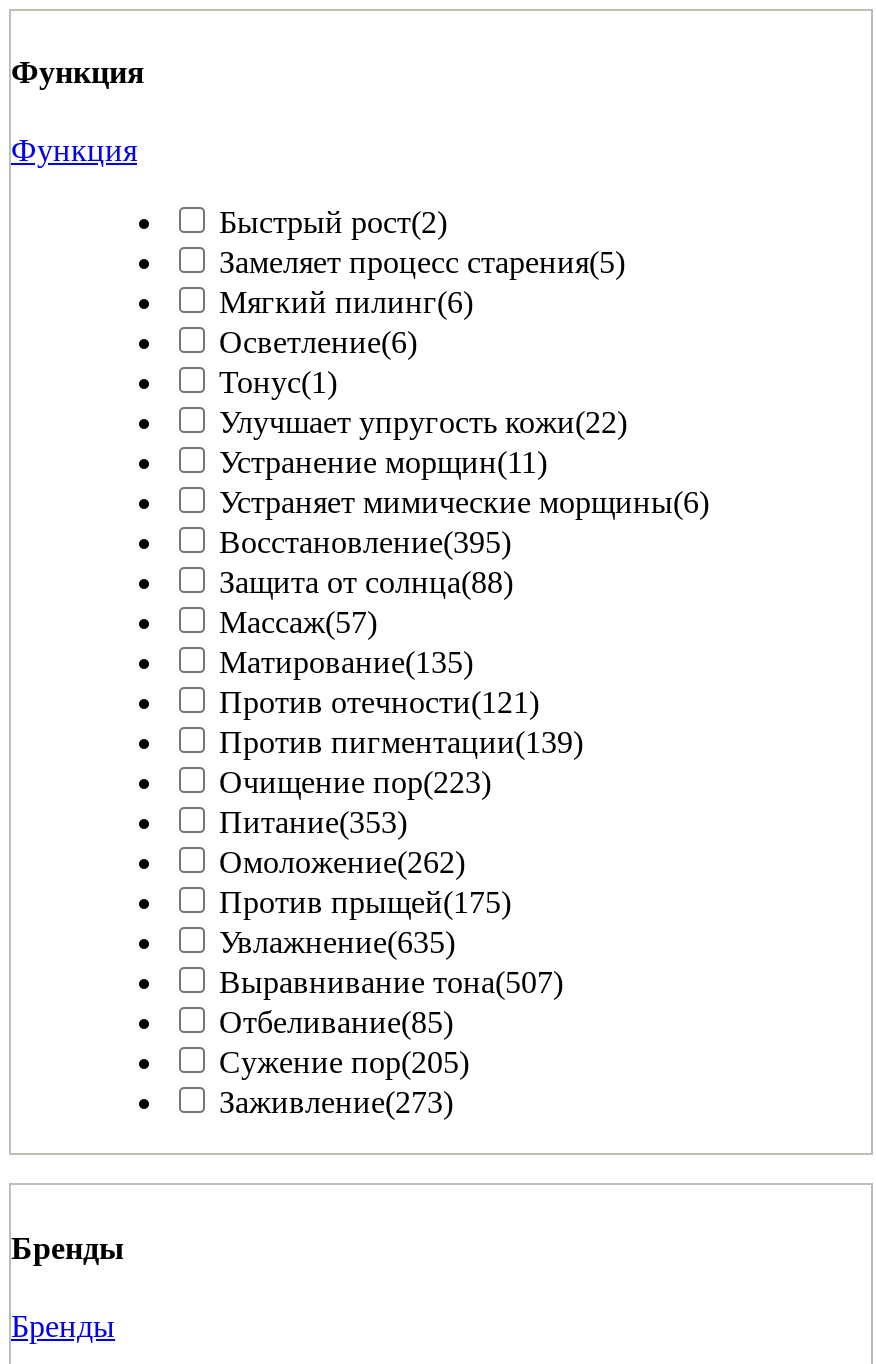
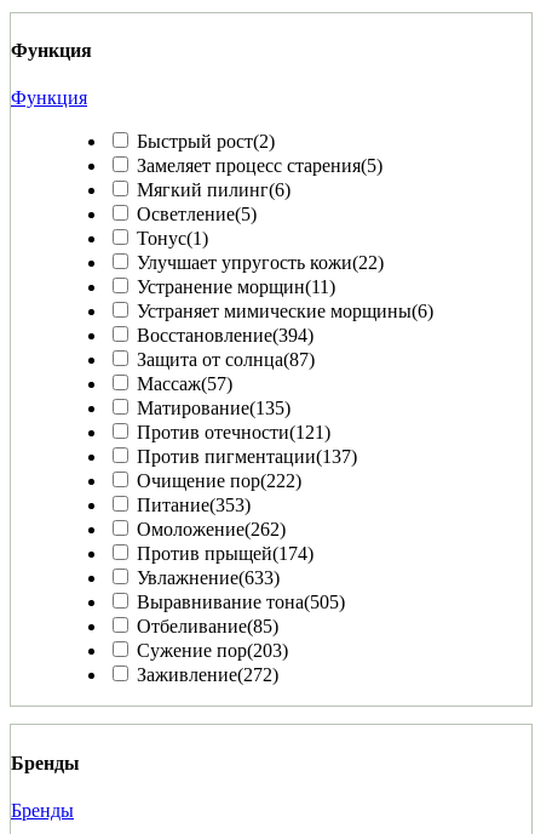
- Осветление(6)
+ Осветление(5)

- Восстановление(395)
+ Восстановление(394)

- Защита от солнца(88)
+ Защита от солнца(87)

- Против пигментации(139)
+ Против пигментации(137)

- Очищение пор(223)
+ Очищение пор(222)

- Против прыщей(175)
+ Против прыщей(174)

- Увлажнение(635)
+ Увлажнение(633)

- Выравнивание тона(507)
+ Выравнивание тона(505)

- Сужение пор(205)
+ Сужение пор(203)

- Заживление(273)
+ Заживление(272)
